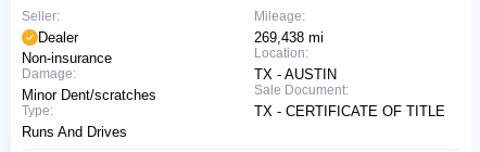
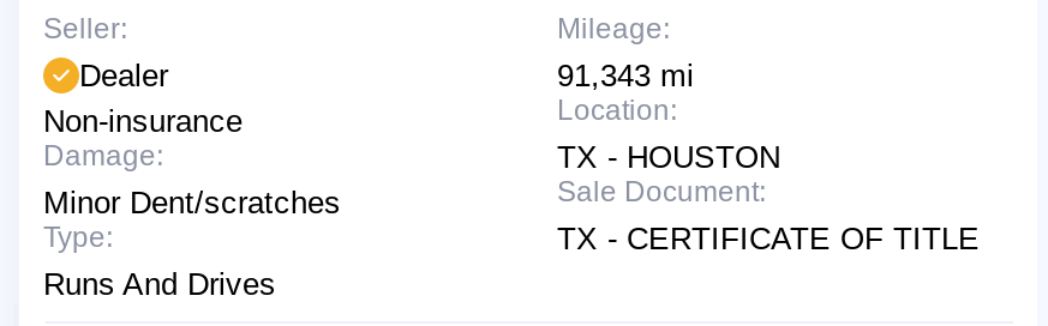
- 269,438 mi
+ 91,343 mi

- TX - AUSTIN
+ TX - HOUSTON
